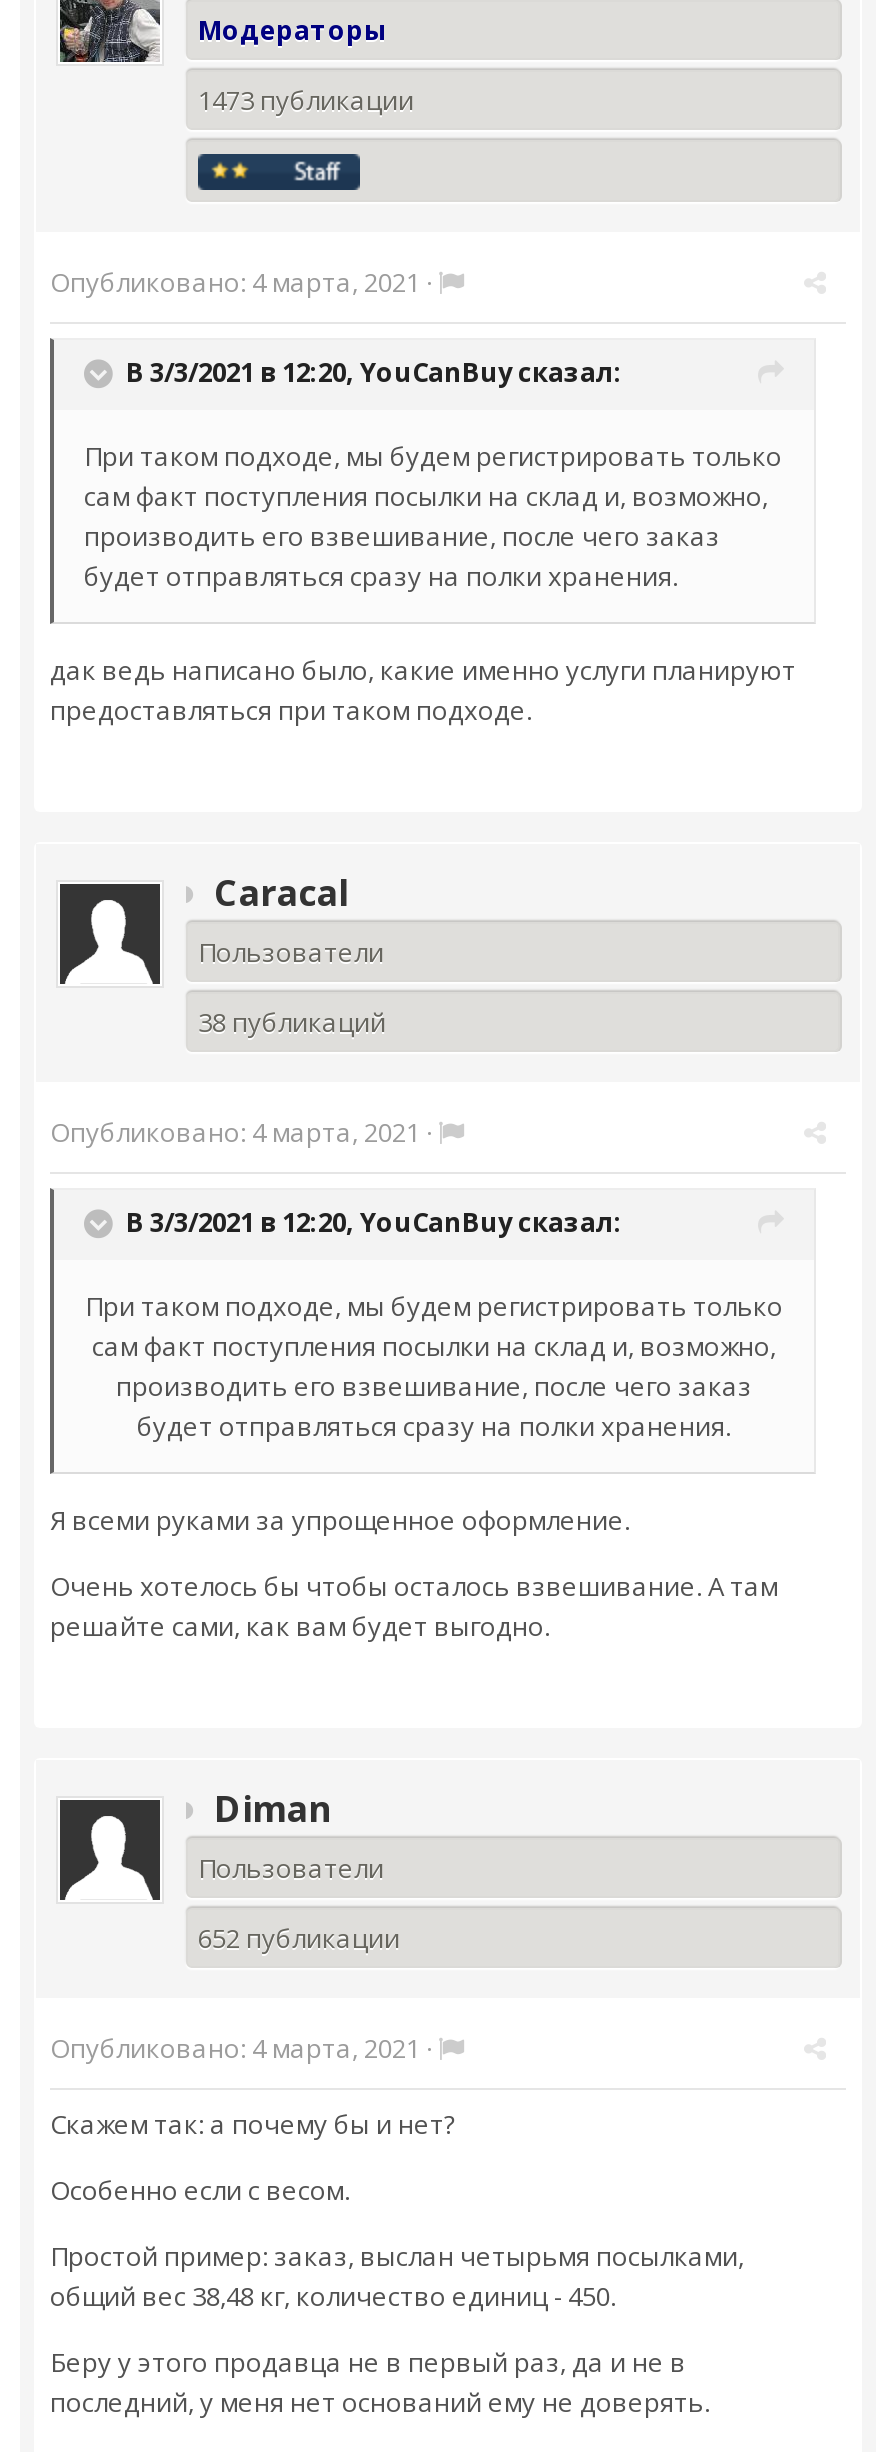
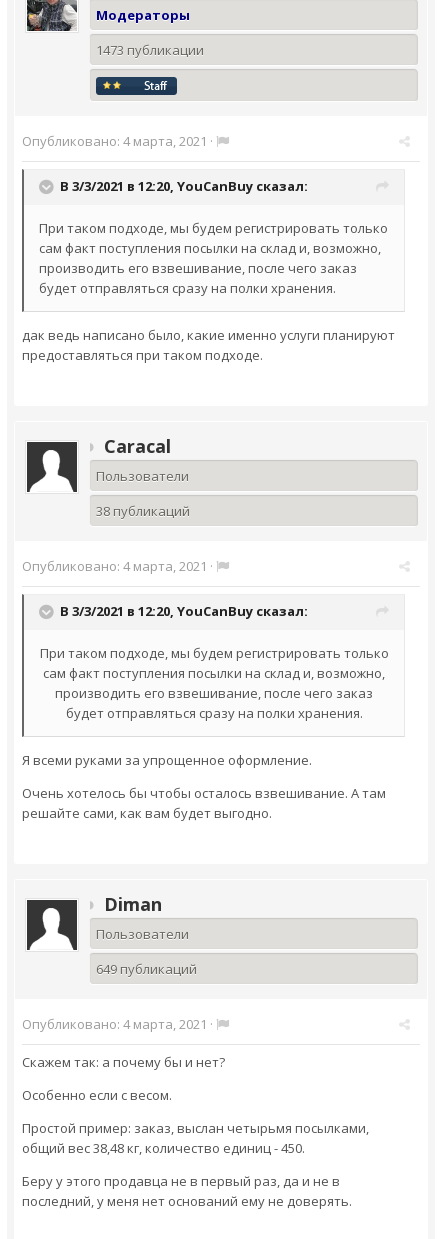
- 652 публикации
+ 649 публикаций
